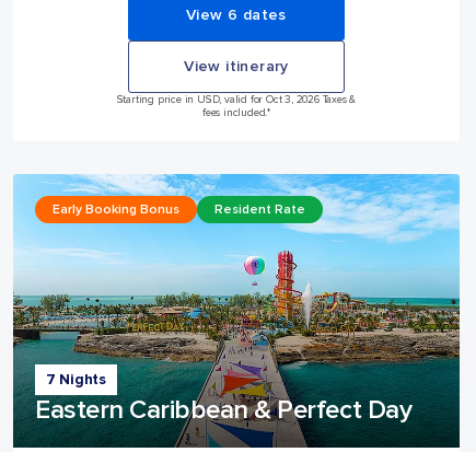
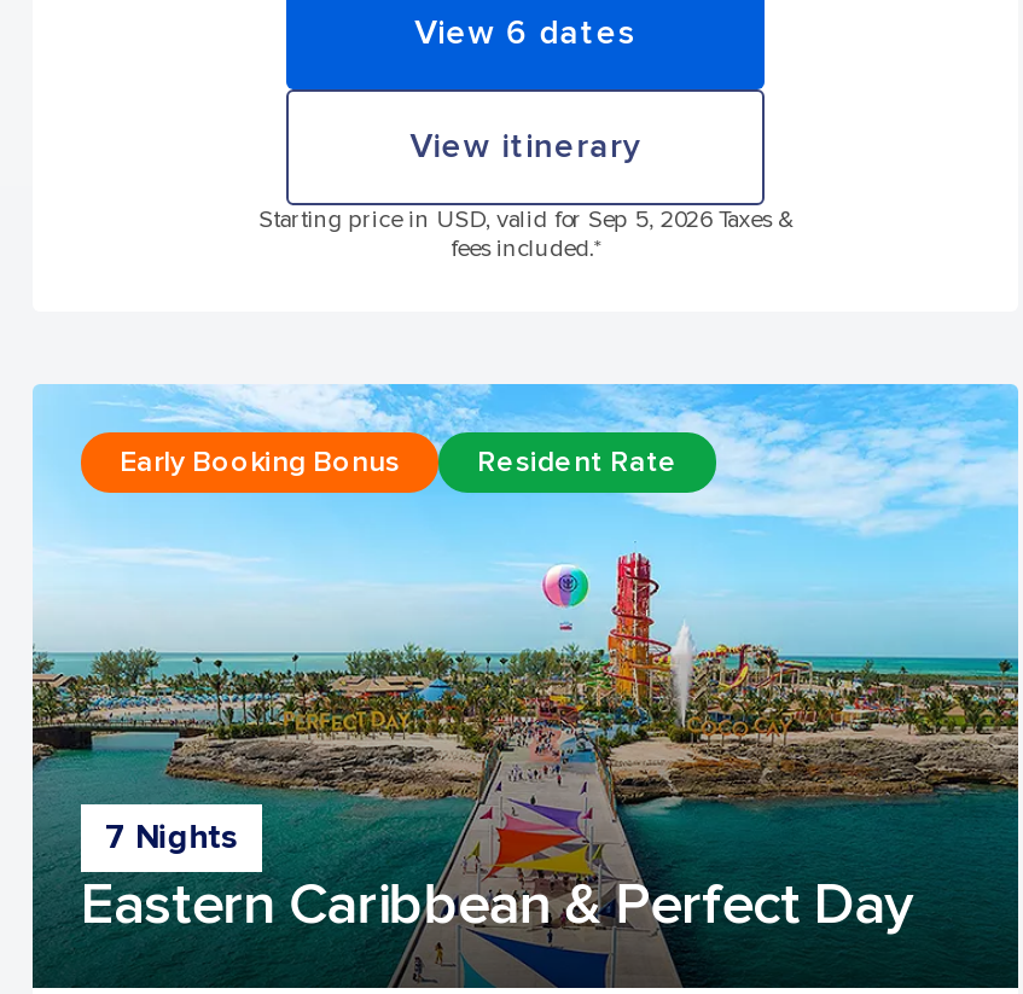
- Starting price in USD, valid for Oct 3, 2026 Taxes &
+ Starting price in USD, valid for Sep 5, 2026 Taxes &
